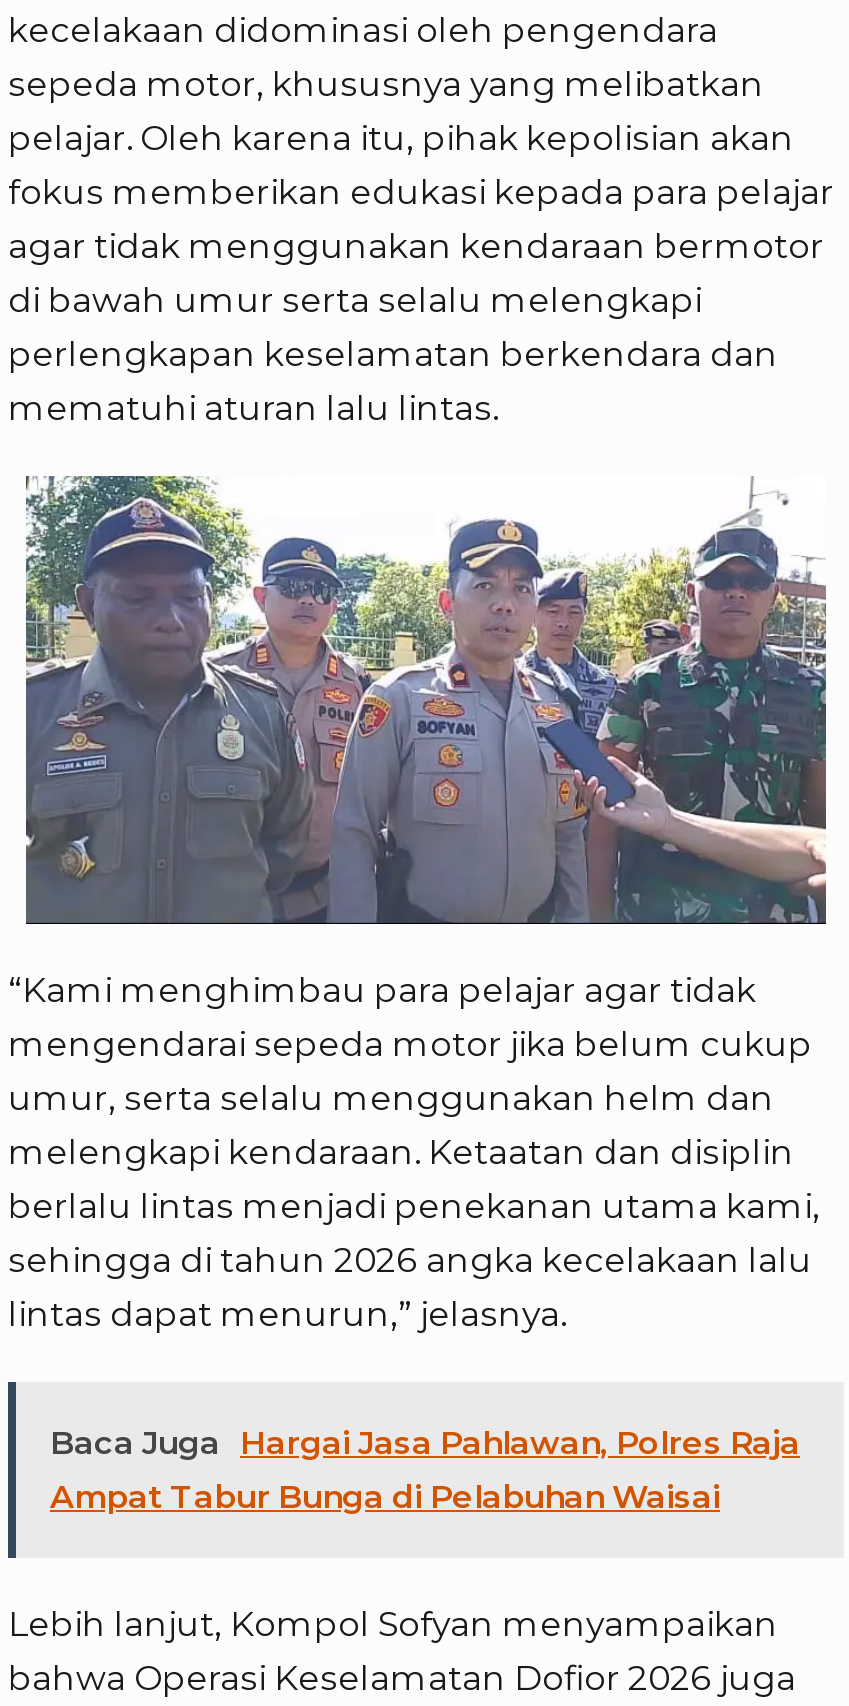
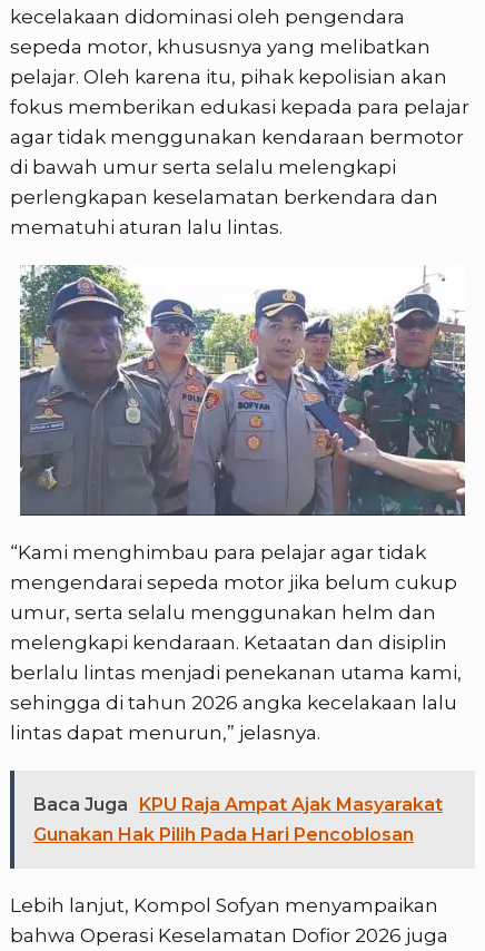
- Baca Juga Hargai Jasa Pahlawan, Polres Raja
- Ampat Tabur Bunga di Pelabuhan Waisai
+ Baca Juga KPU Raja Ampat Ajak Masyarakat
+ Gunakan Hak Pilih Pada Hari Pencoblosan
